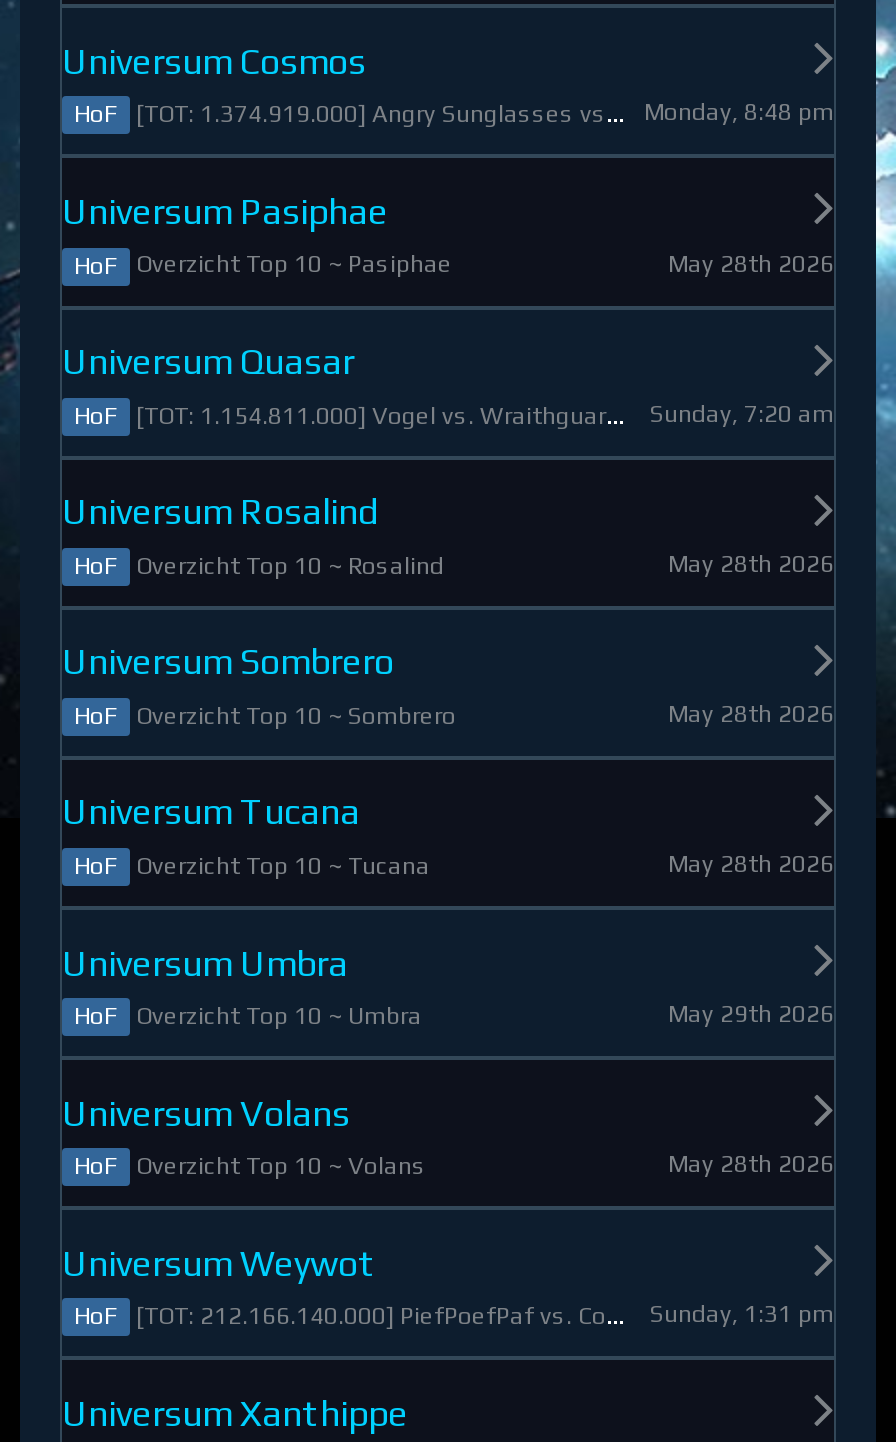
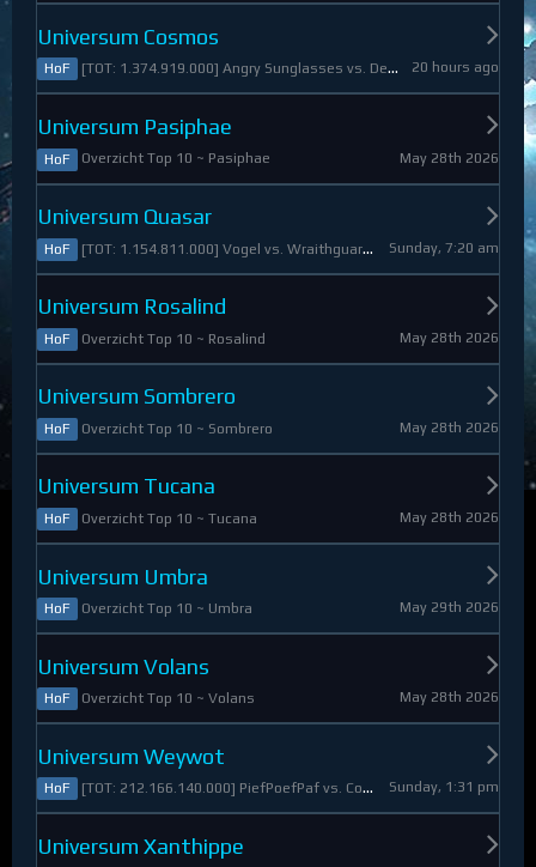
- Monday, 8:48 pm
+ 20 hours ago
